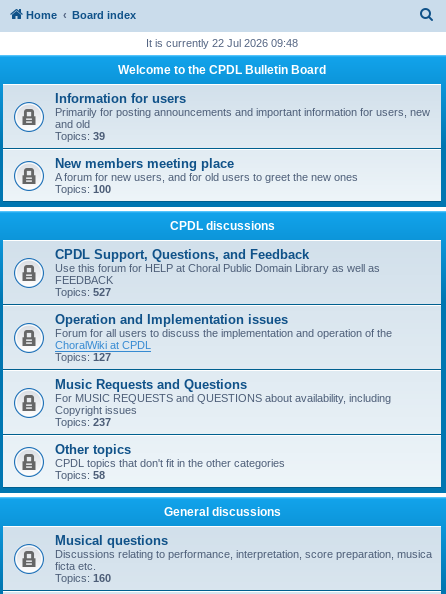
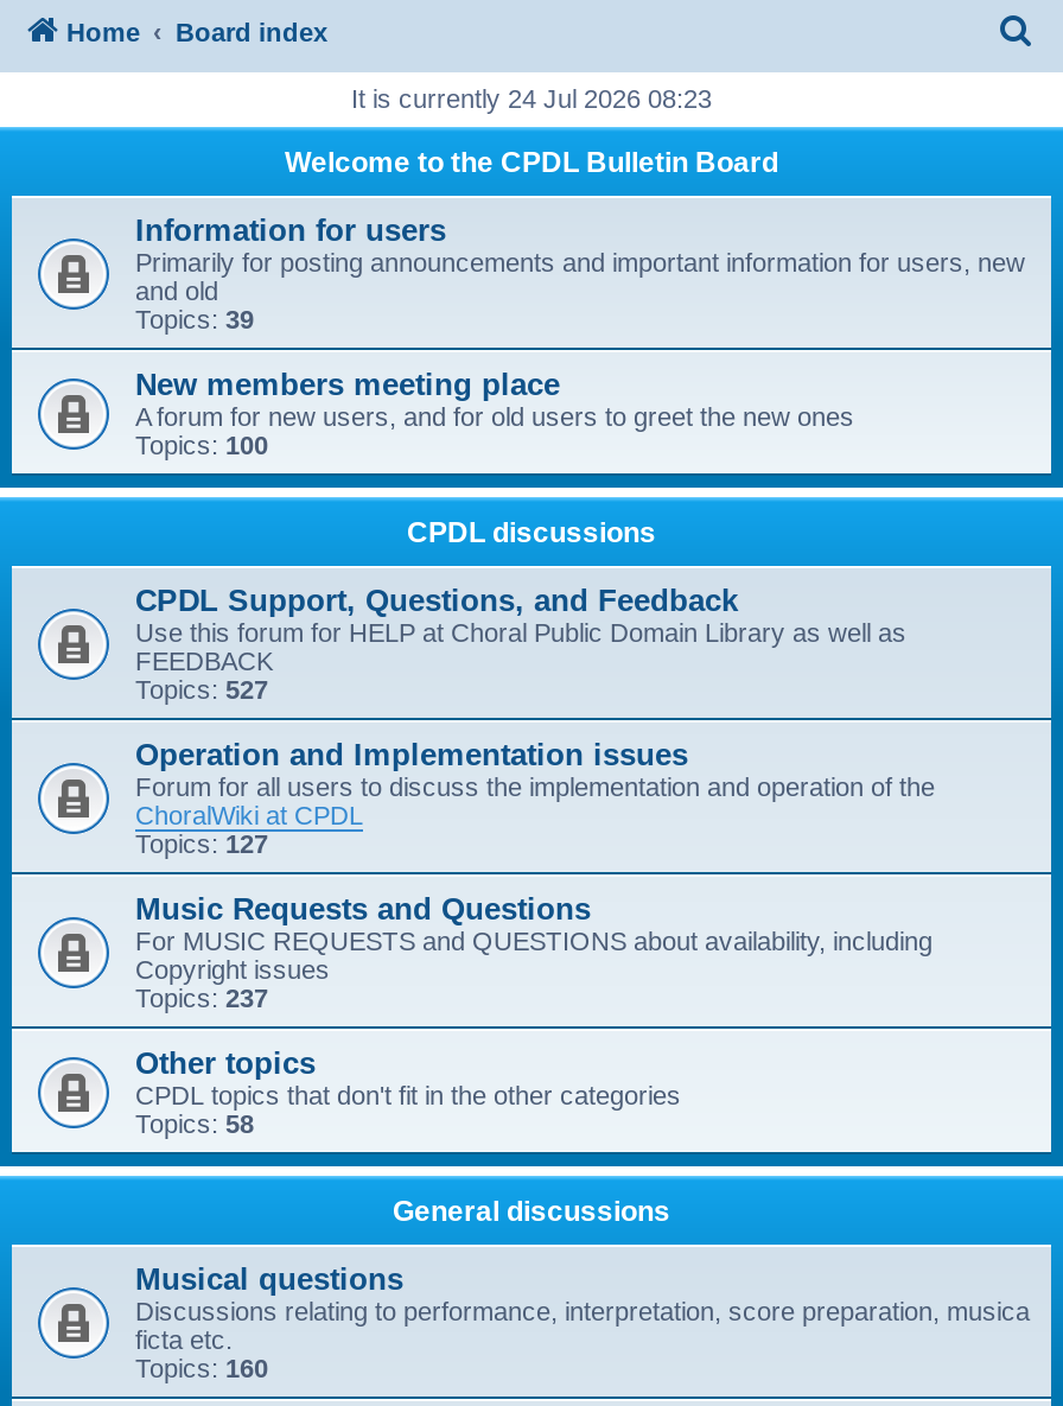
- It is currently 22 Jul 2026 09:48
+ It is currently 24 Jul 2026 08:23
